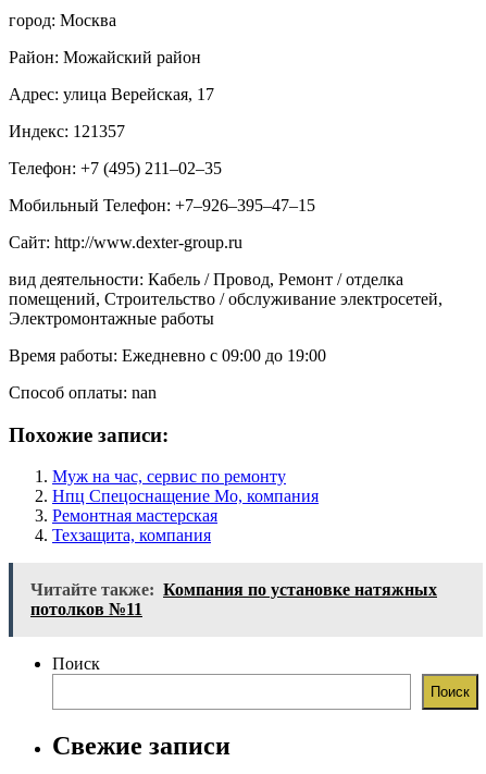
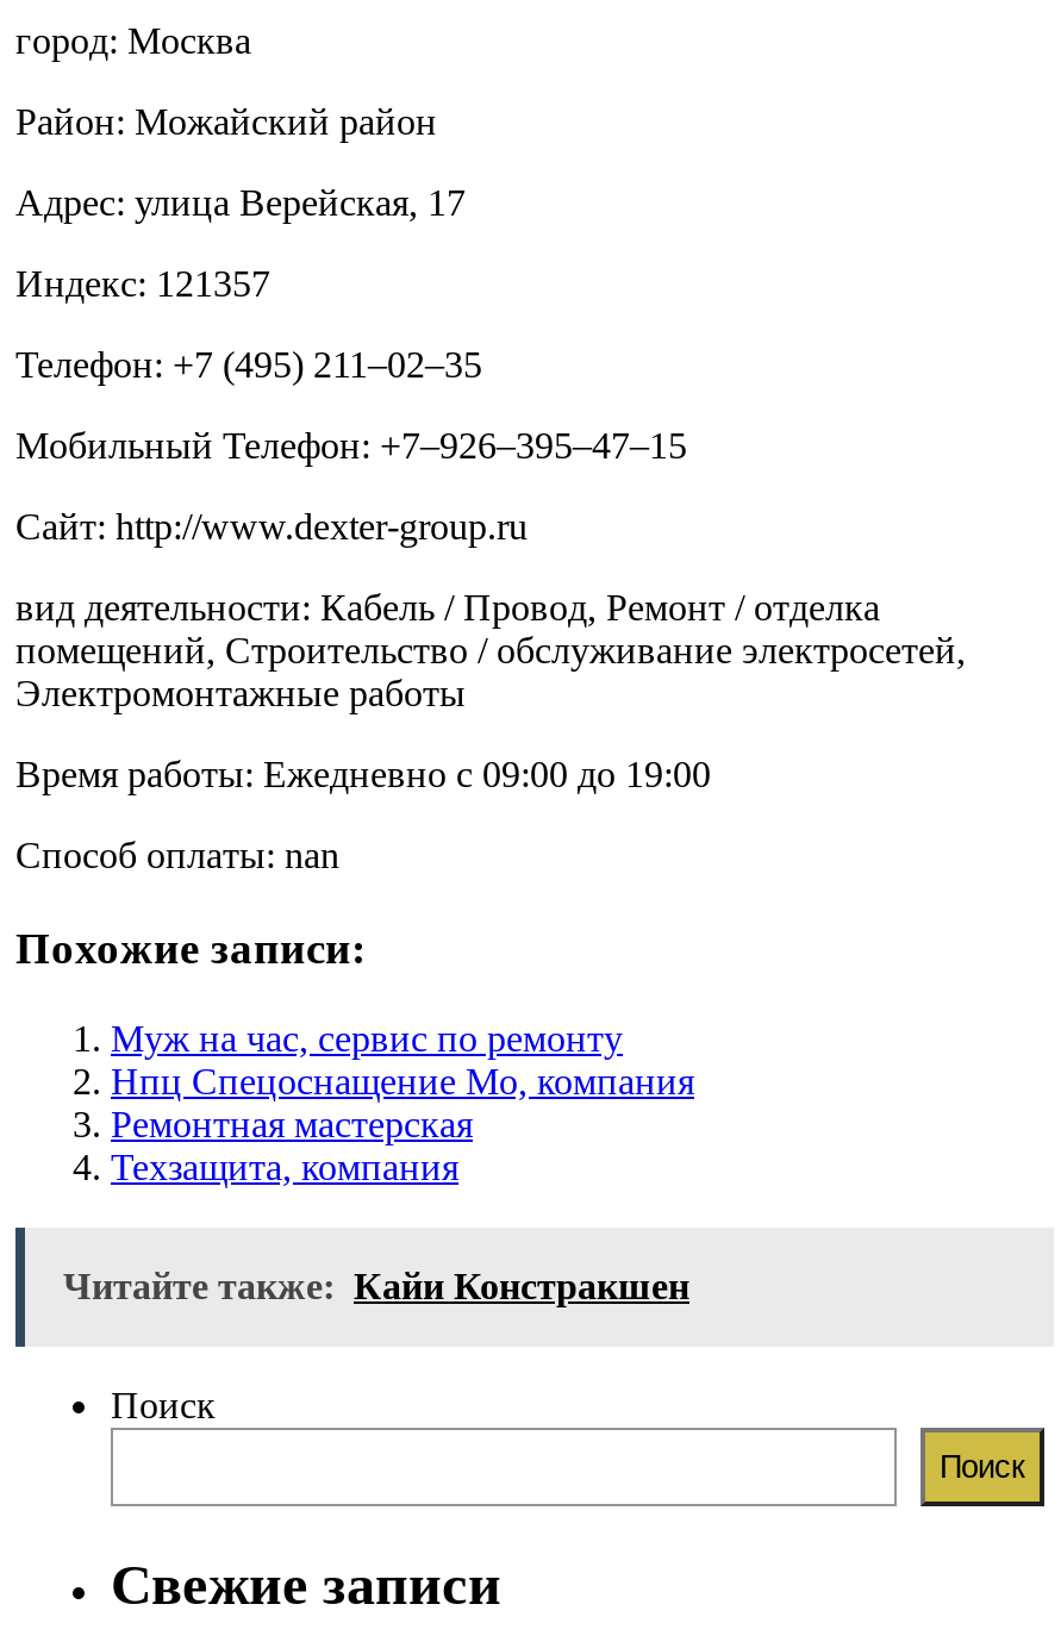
- Читайте также: Компания по установке натяжных
- потолков №11
+ Читайте также: Кайи Констракшен
